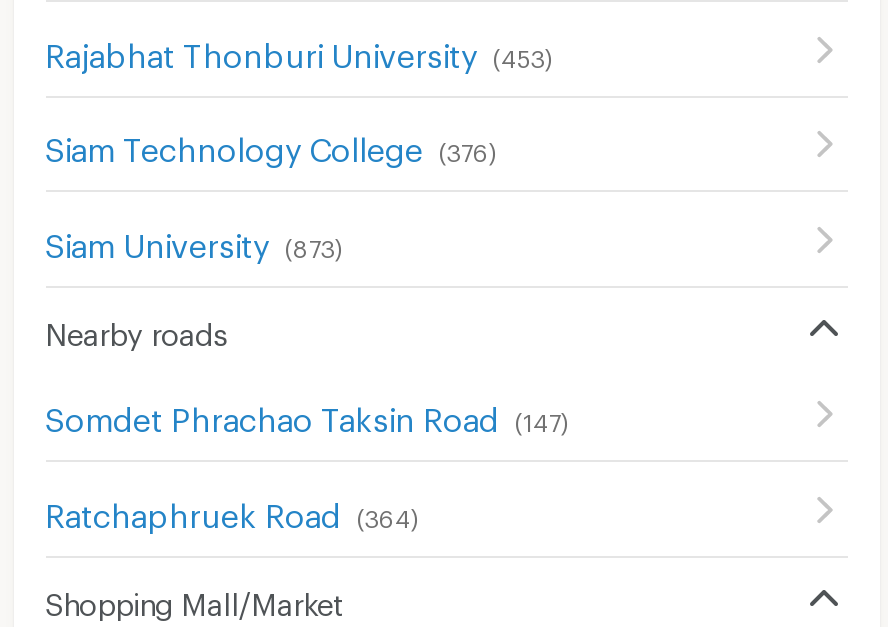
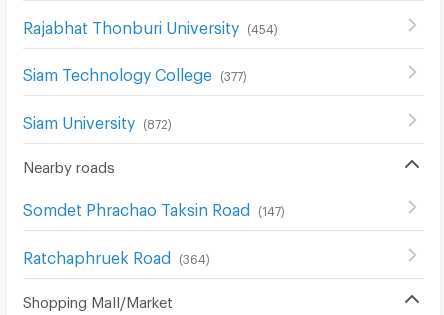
- (453)
+ (454)

- Siam Technology College (376)
+ Siam Technology College (377)

- Siam University (873)
+ Siam University (872)
